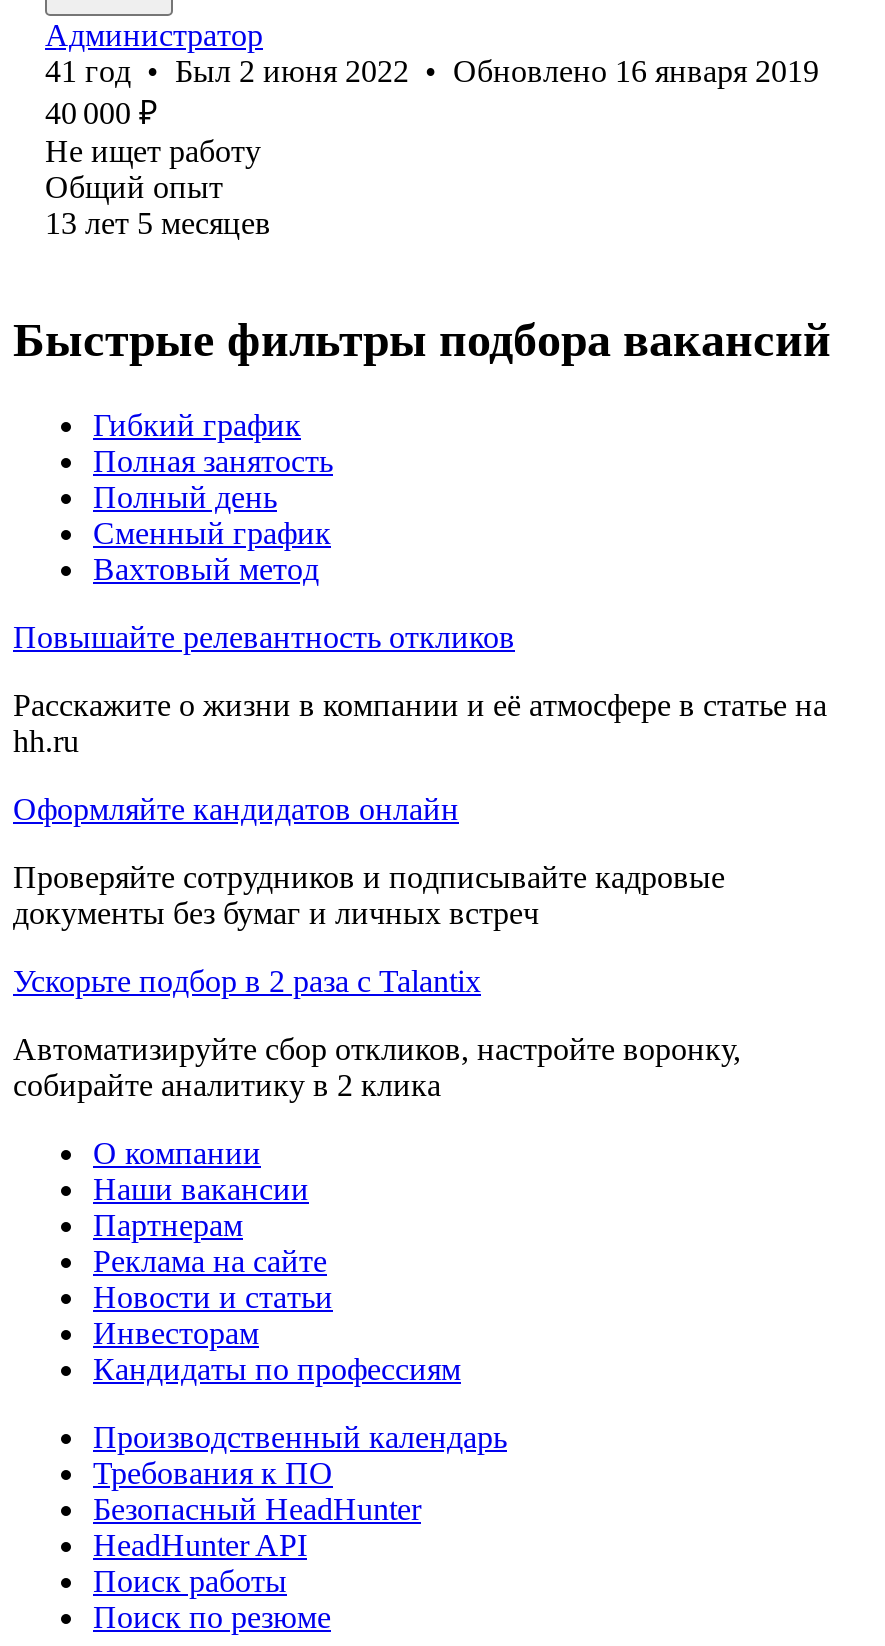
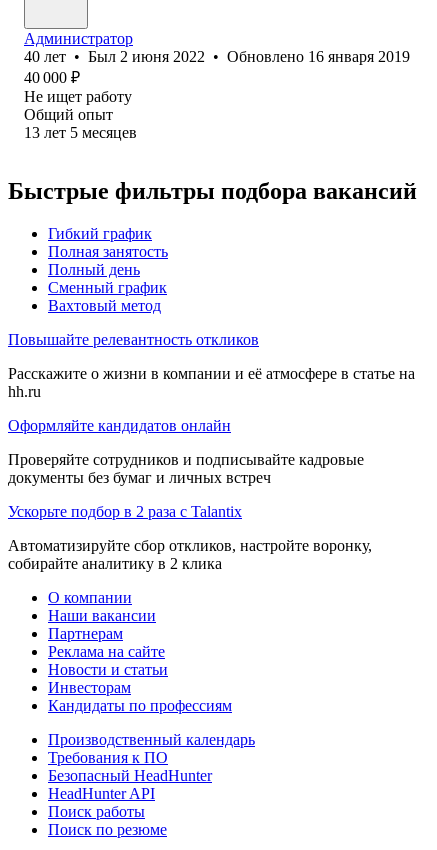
- 41 год • Был 2 июня 2022 • Обновлено 16 января 2019
+ 40 лет • Был 2 июня 2022 • Обновлено 16 января 2019
